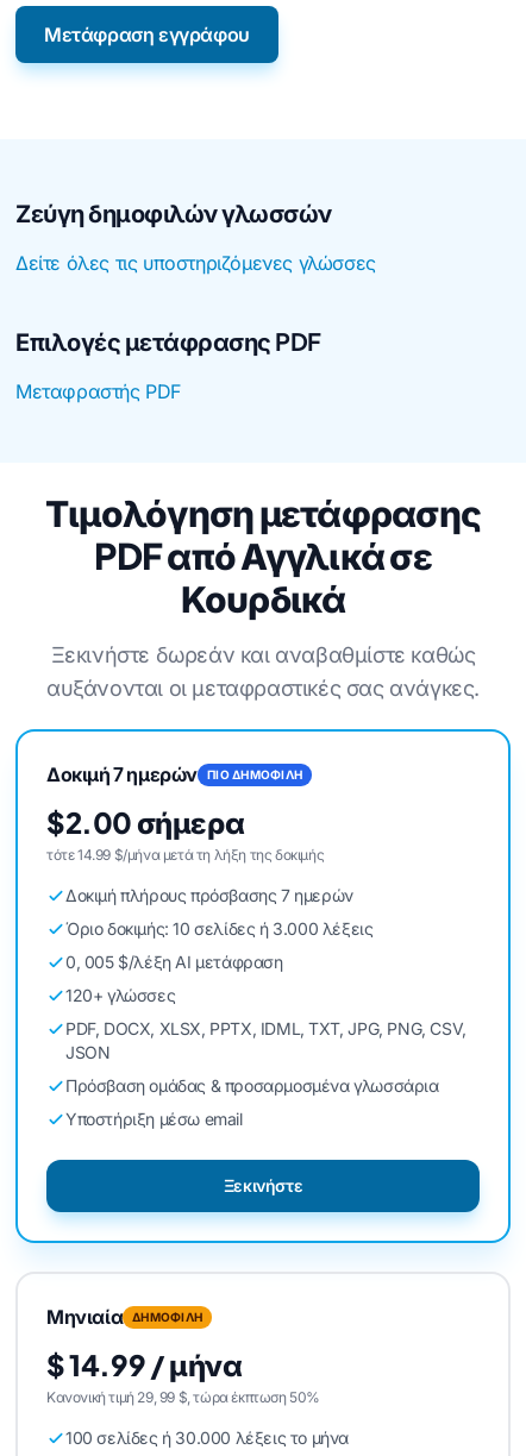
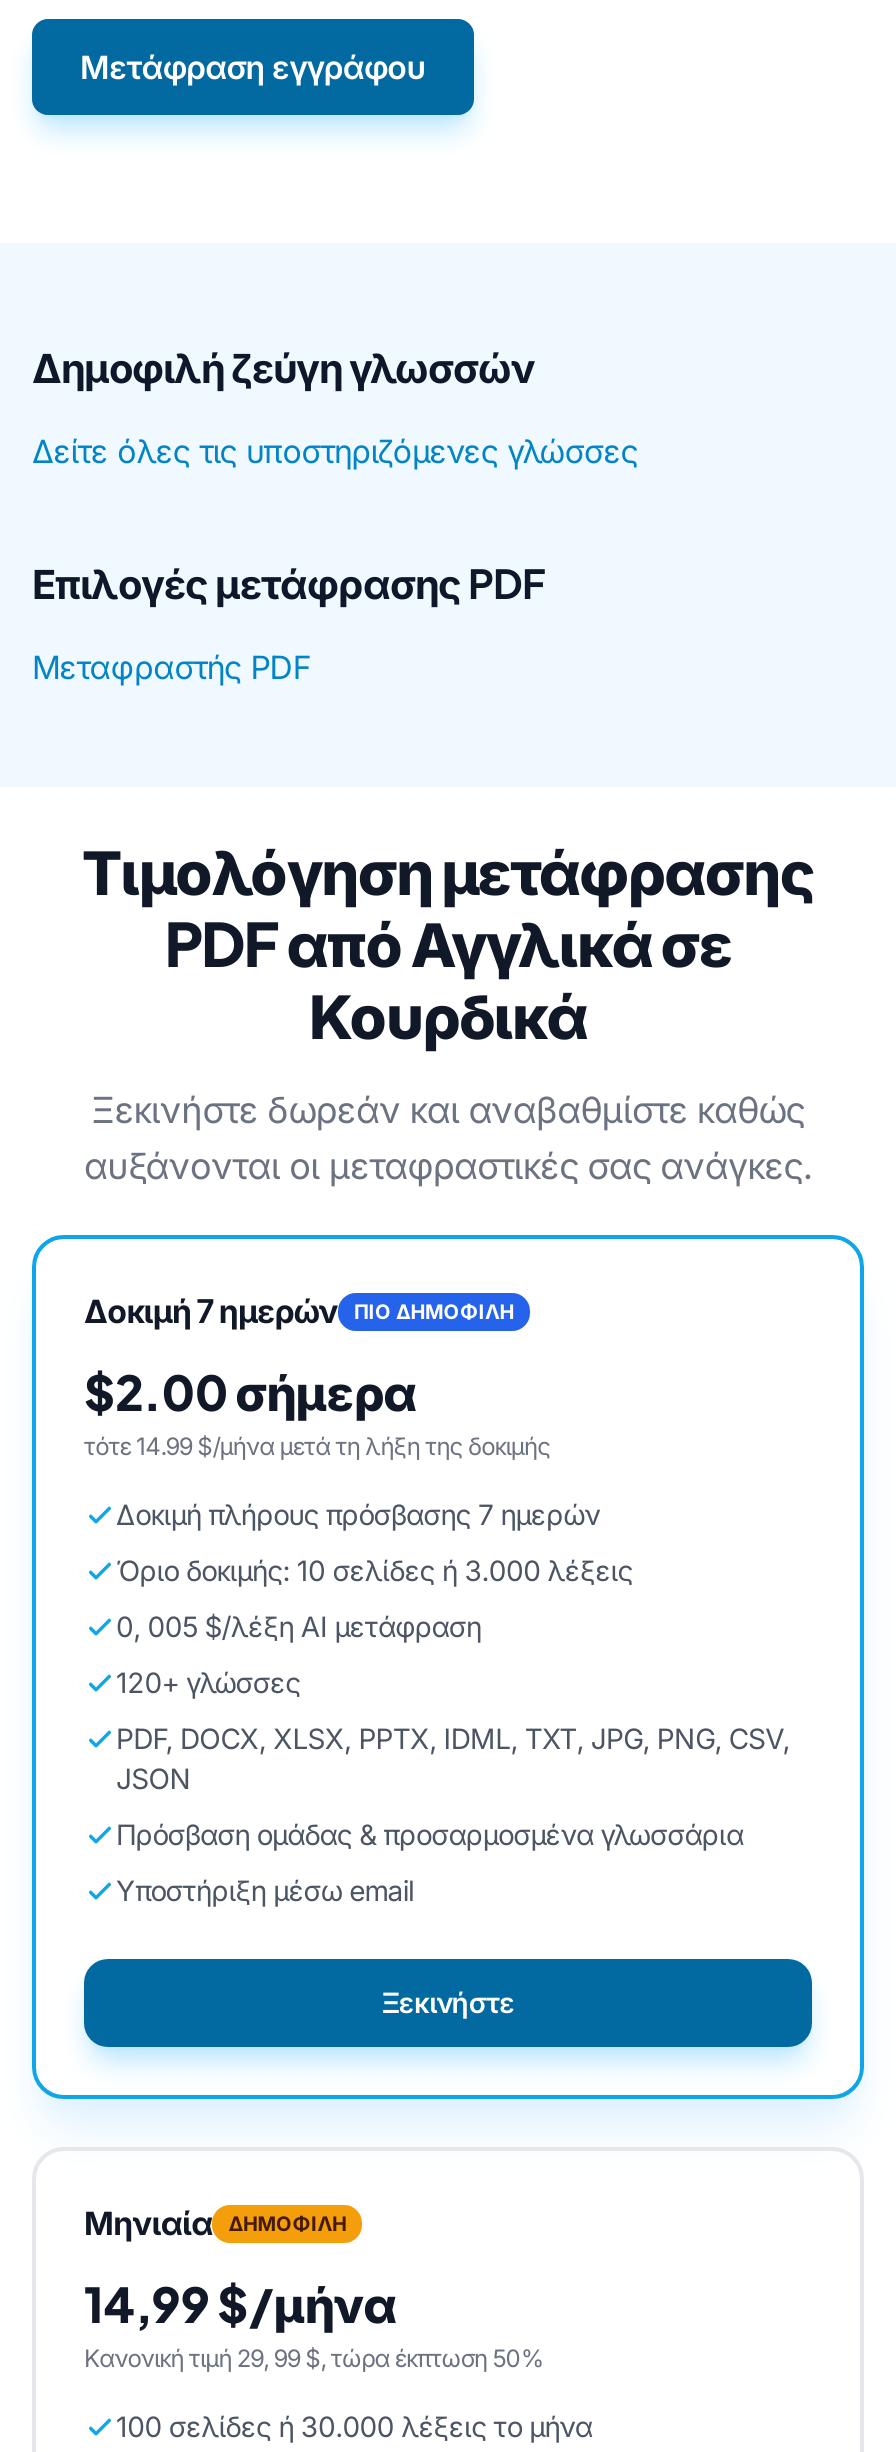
- Ζεύγη δημοφιλών γλωσσών
+ Δημοφιλή ζεύγη γλωσσών

- $ 14.99 / μήνα
+ 14,99 $/μήνα
